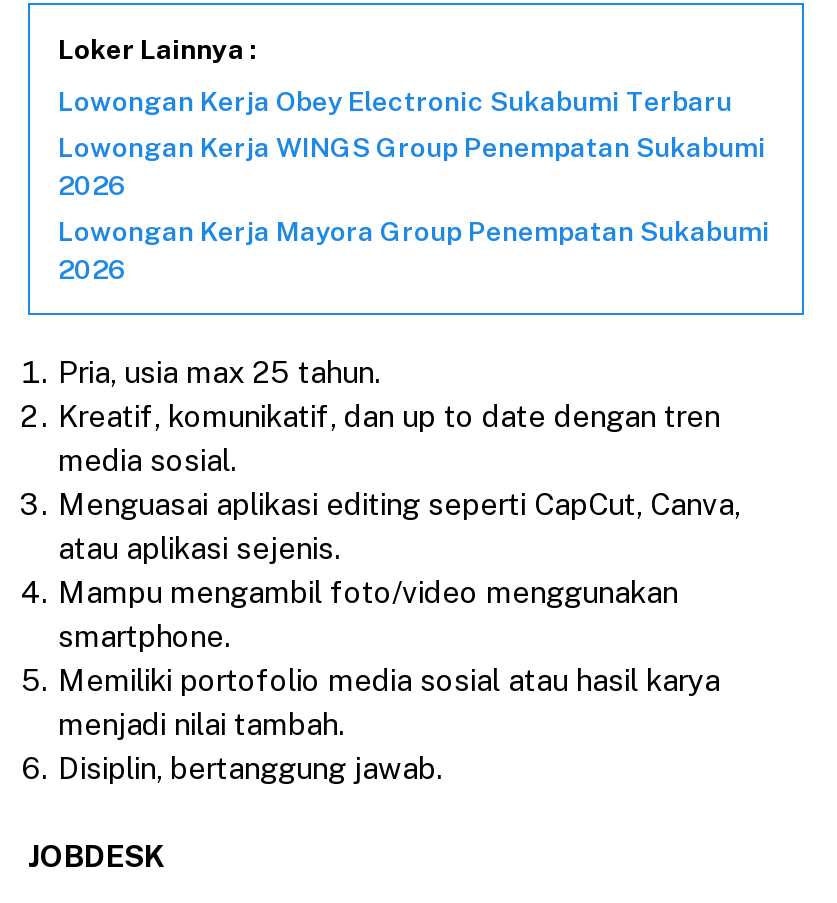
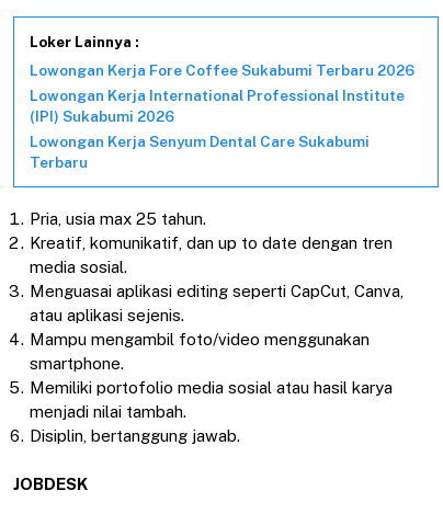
- Lowongan Kerja Obey Electronic Sukabumi Terbaru
- Lowongan Kerja WINGS Group Penempatan Sukabumi
- 2026
- Lowongan Kerja Mayora Group Penempatan Sukabumi
- 2026
+ Lowongan Kerja Fore Coffee Sukabumi Terbaru 2026
+ Lowongan Kerja International Professional Institute
+ (IPI) Sukabumi 2026
+ Lowongan Kerja Senyum Dental Care Sukabumi
+ Terbaru
